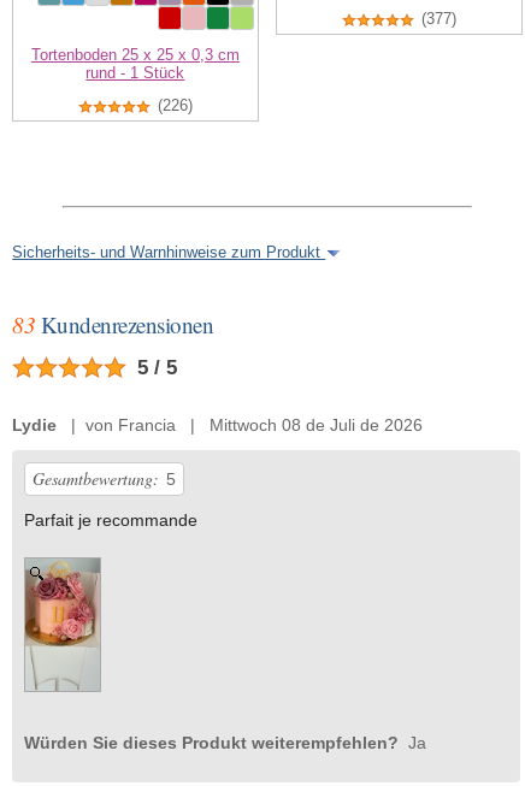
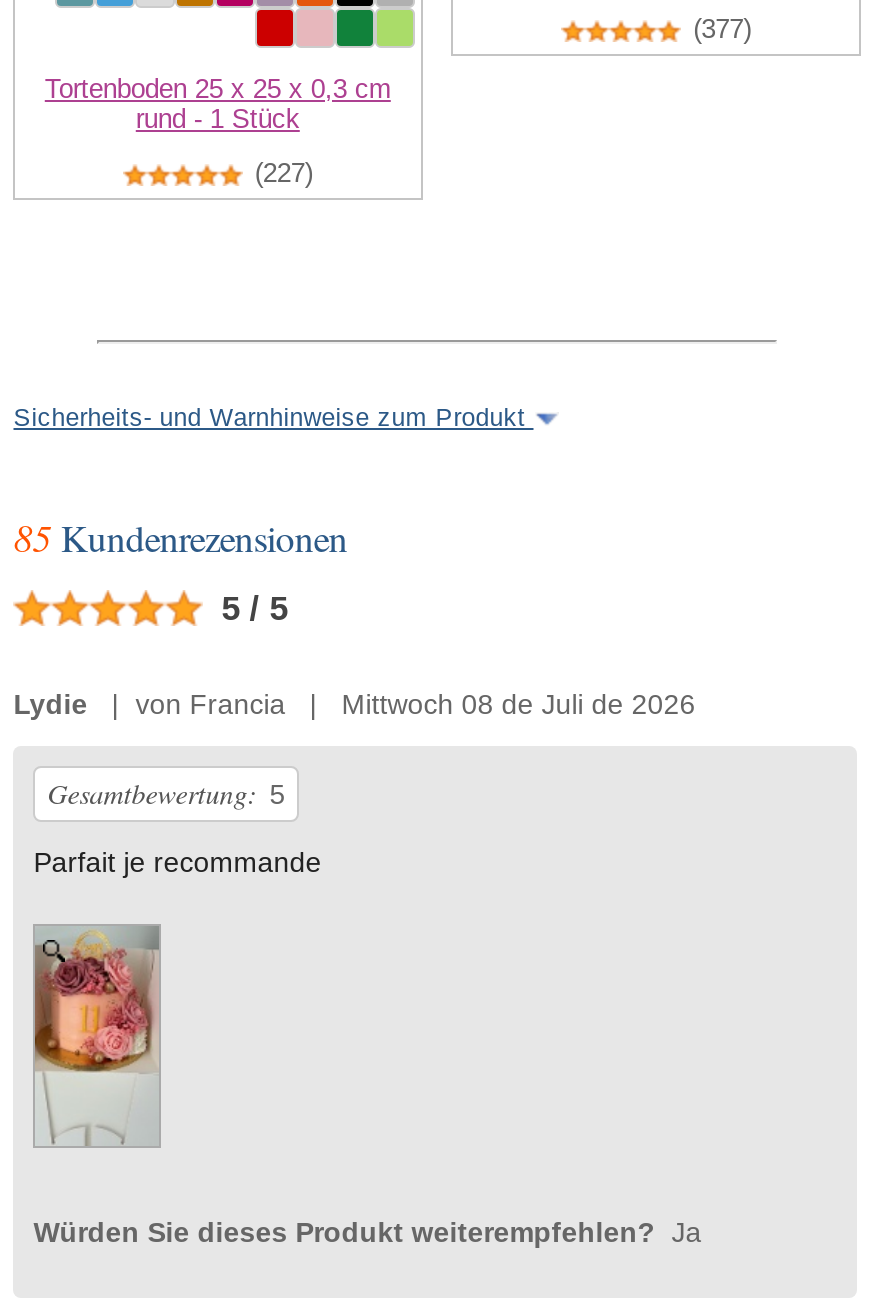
- (226)
+ (227)

- 83 Kundenrezensionen
+ 85 Kundenrezensionen
